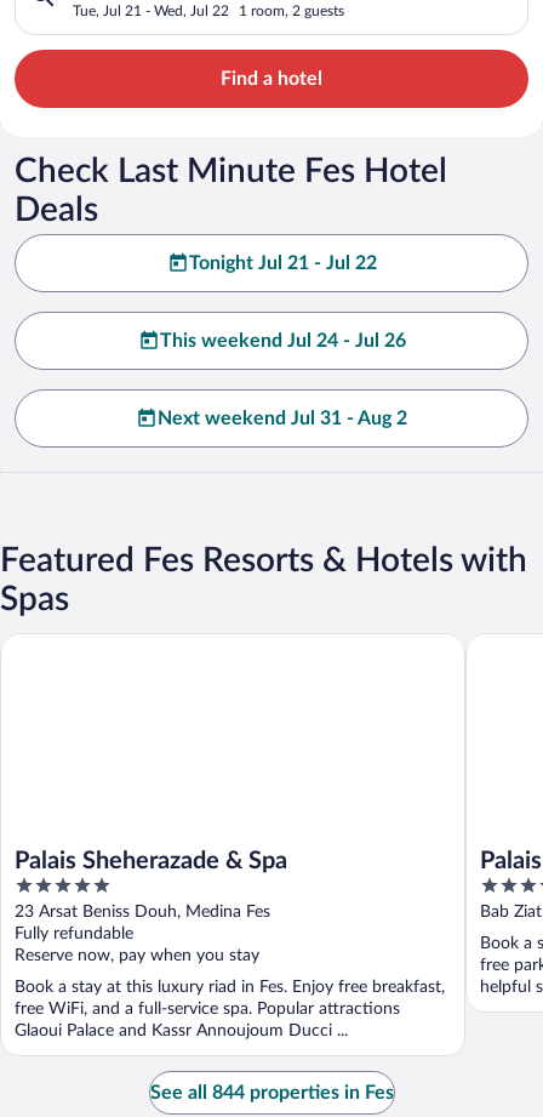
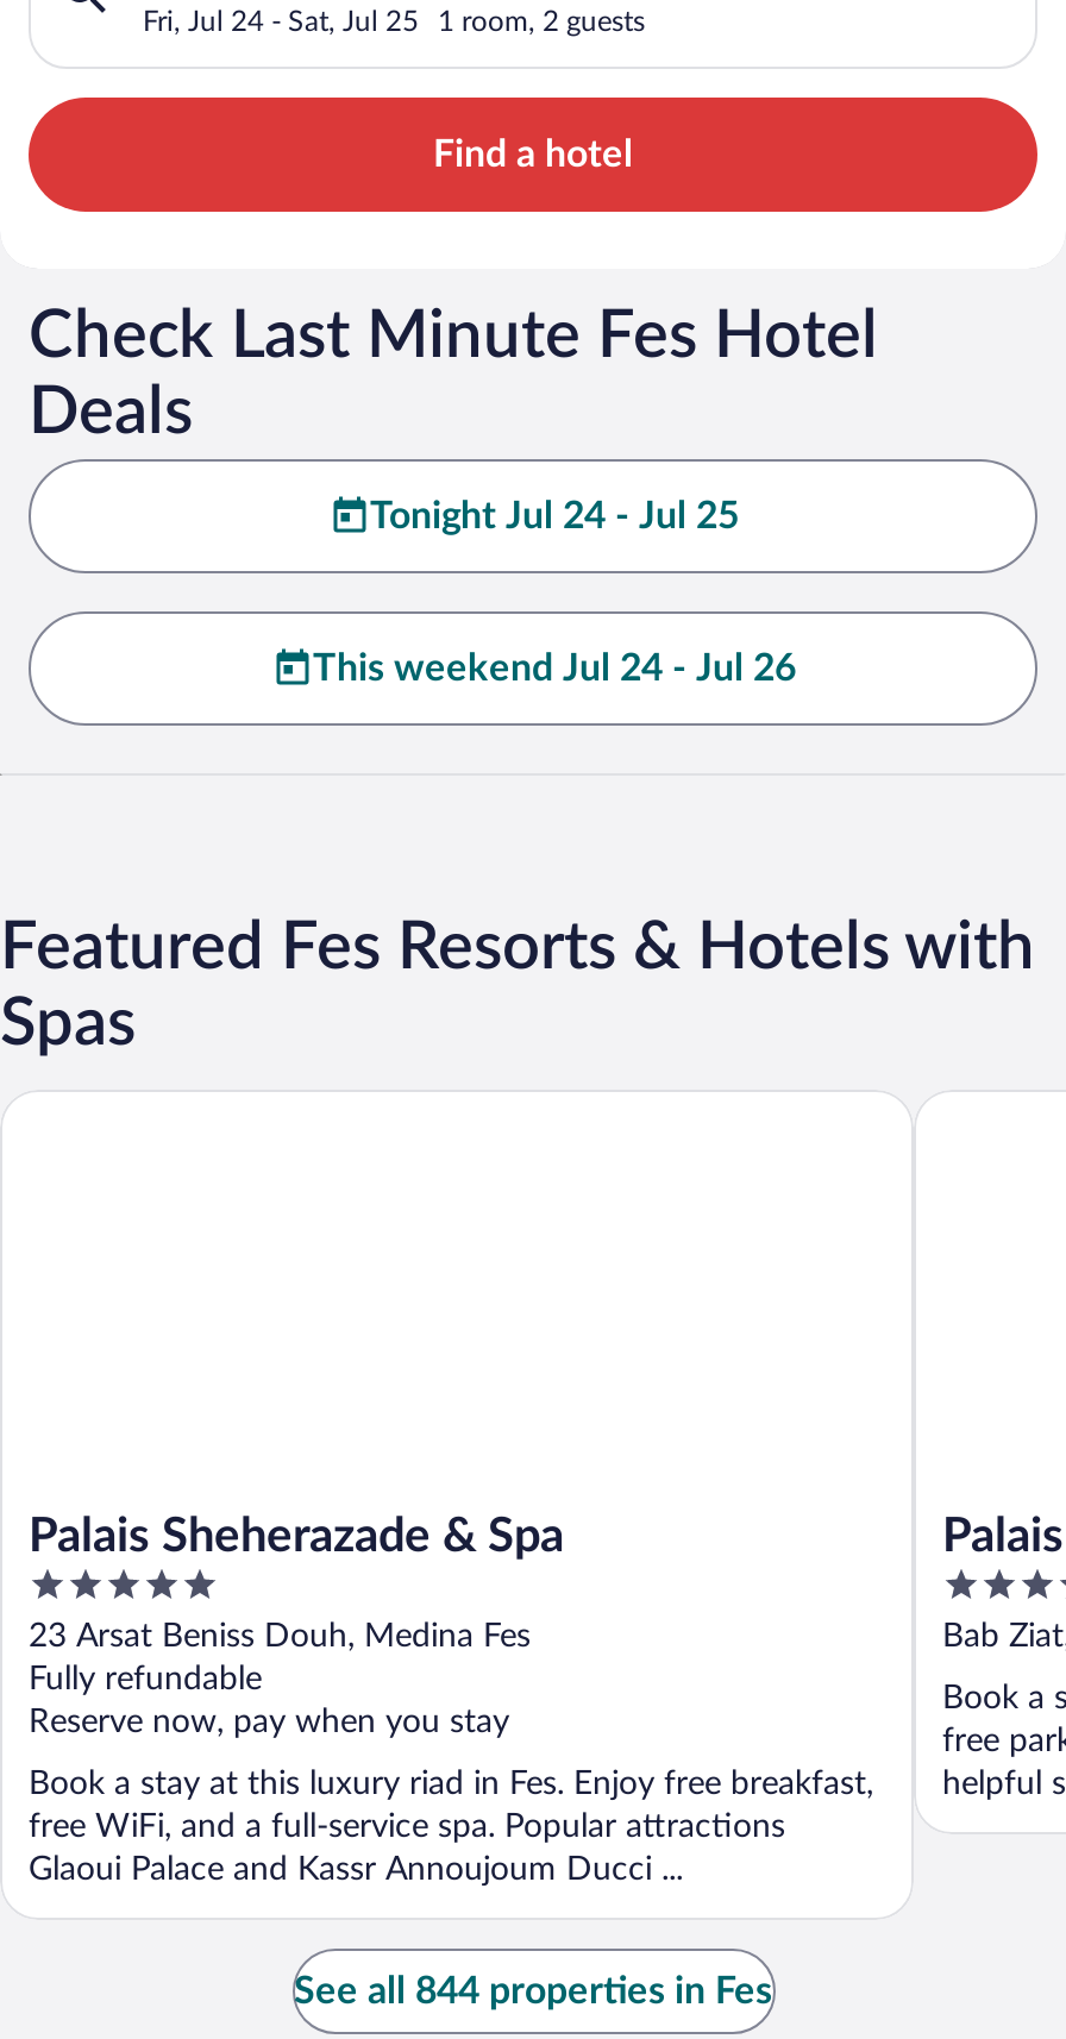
- Tue, Jul 21 - Wed, Jul 22
+ Fri, Jul 24 - Sat, Jul 25

- Tonight Jul 21 - Jul 22
+ Tonight Jul 24 - Jul 25

- Next weekend Jul 31 - Aug 2
